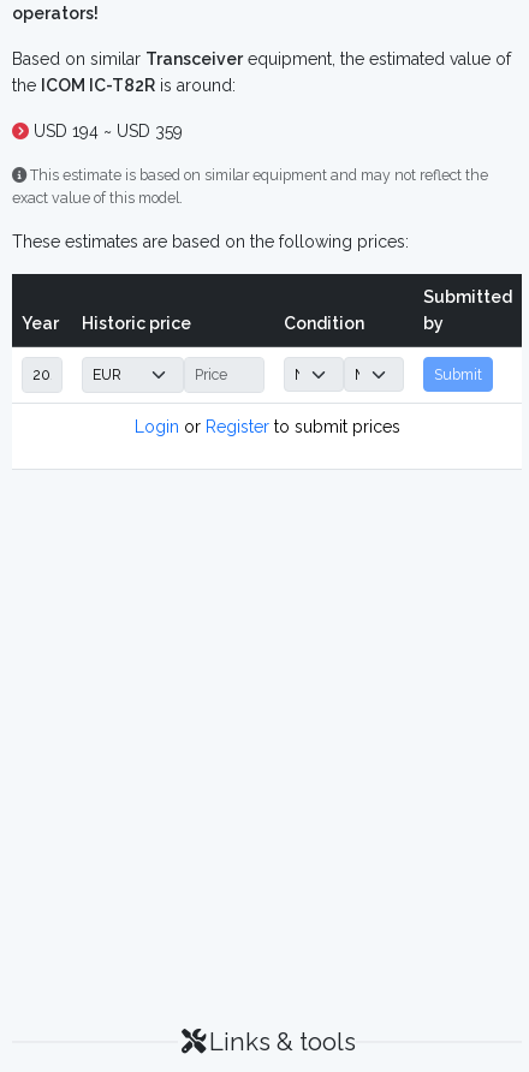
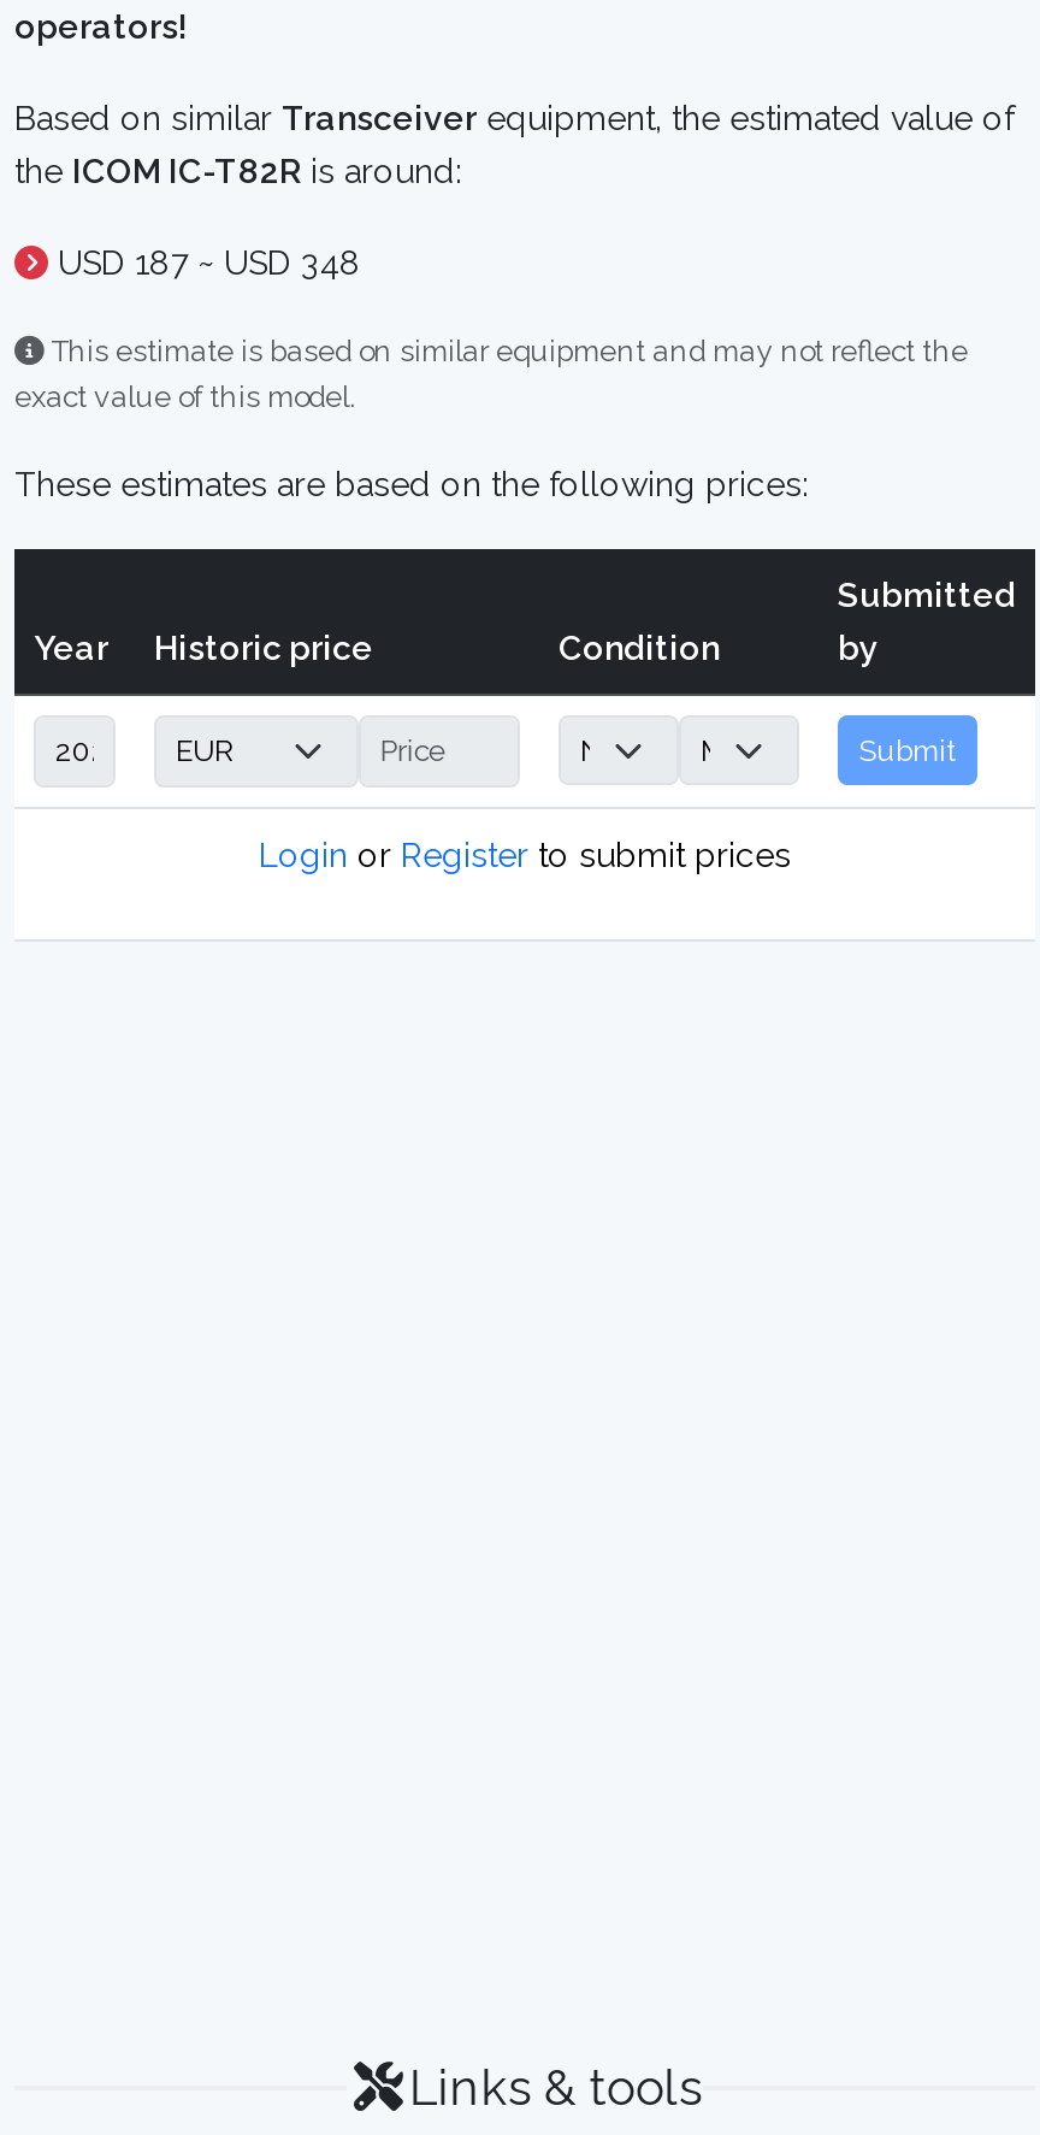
- USD 194 ~ USD 359
+ USD 187 ~ USD 348
